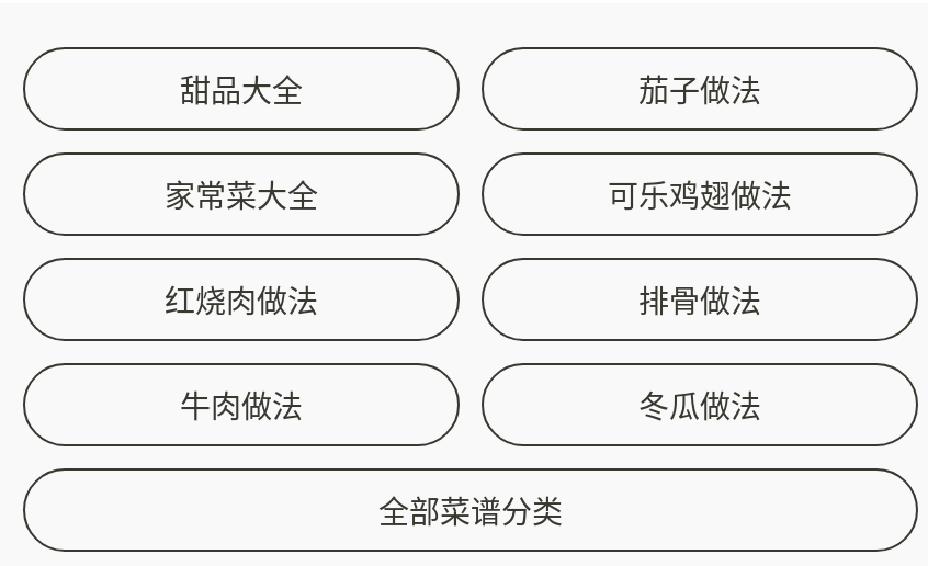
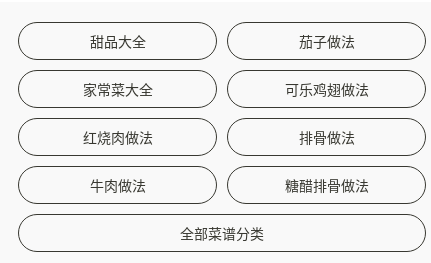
- 冬瓜做法
+ 糖醋排骨做法
